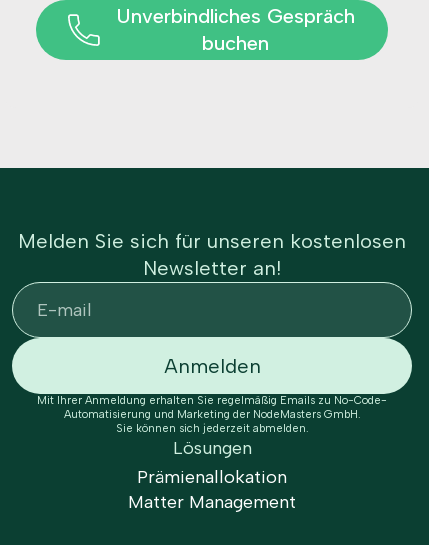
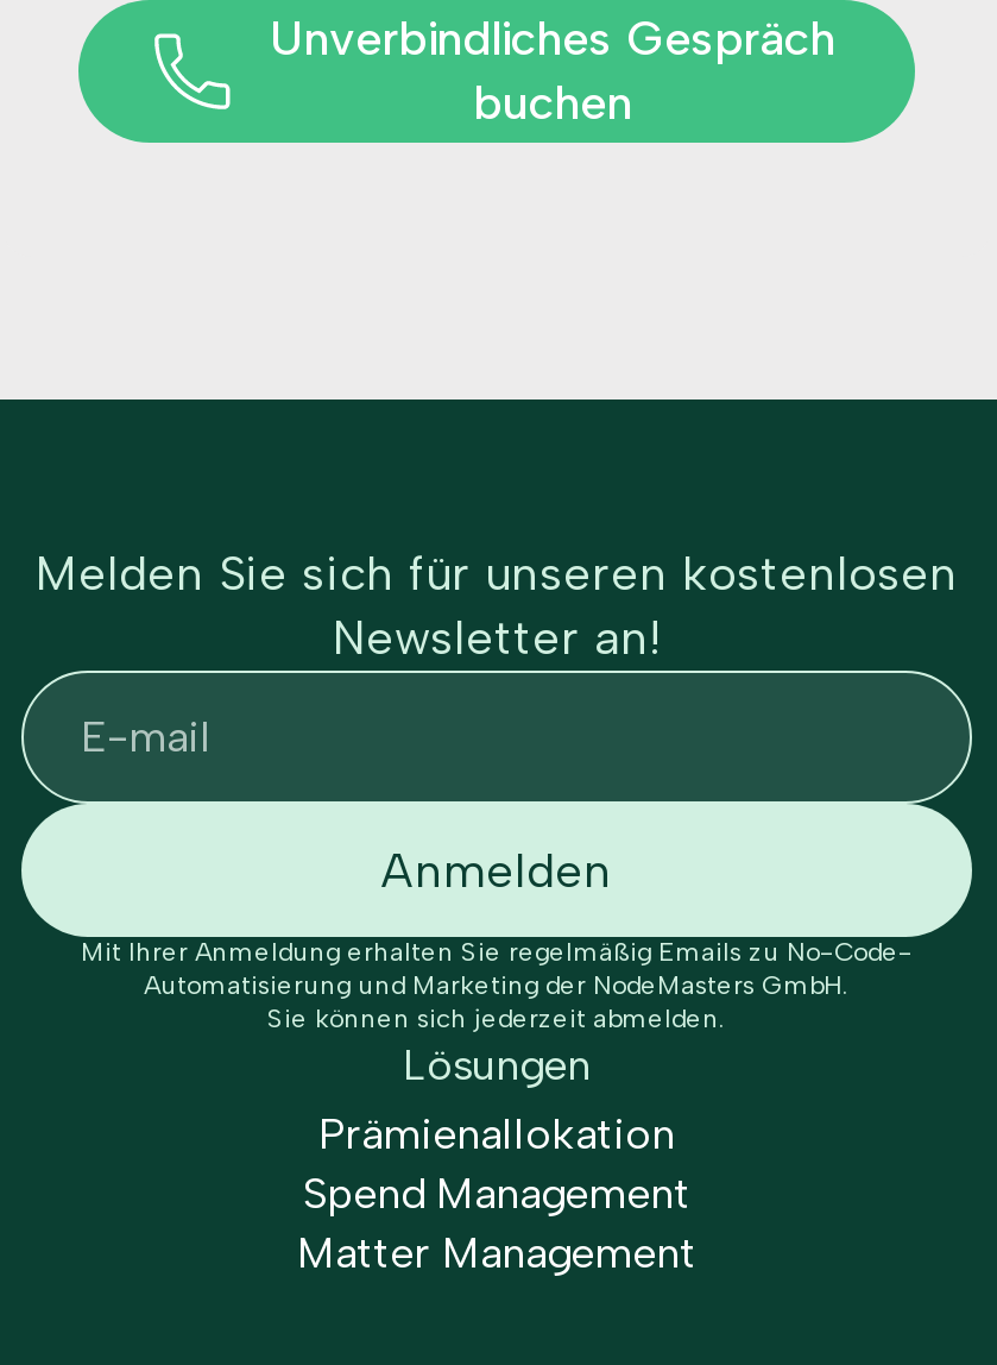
+ Spend Management
